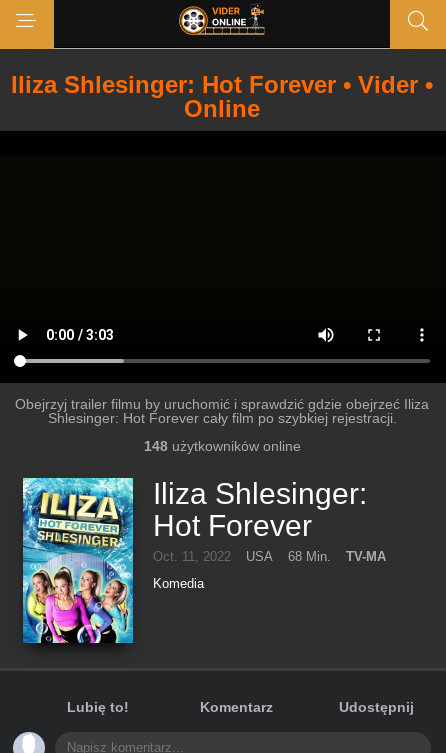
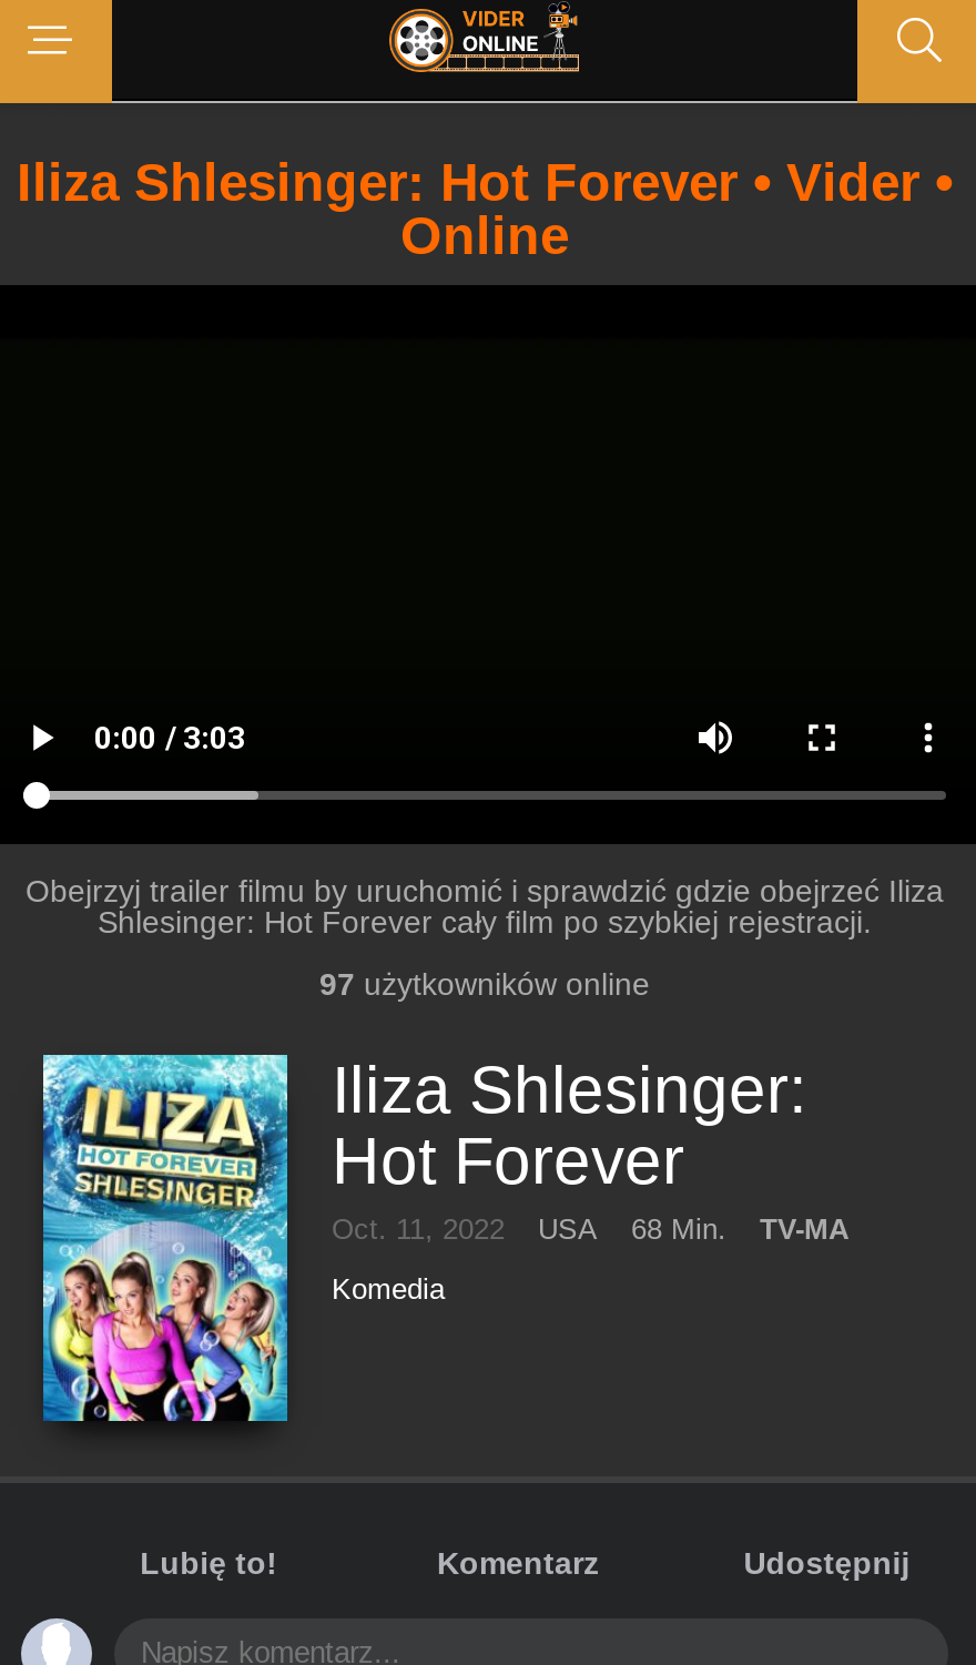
- 148 użytkowników online
+ 97 użytkowników online
